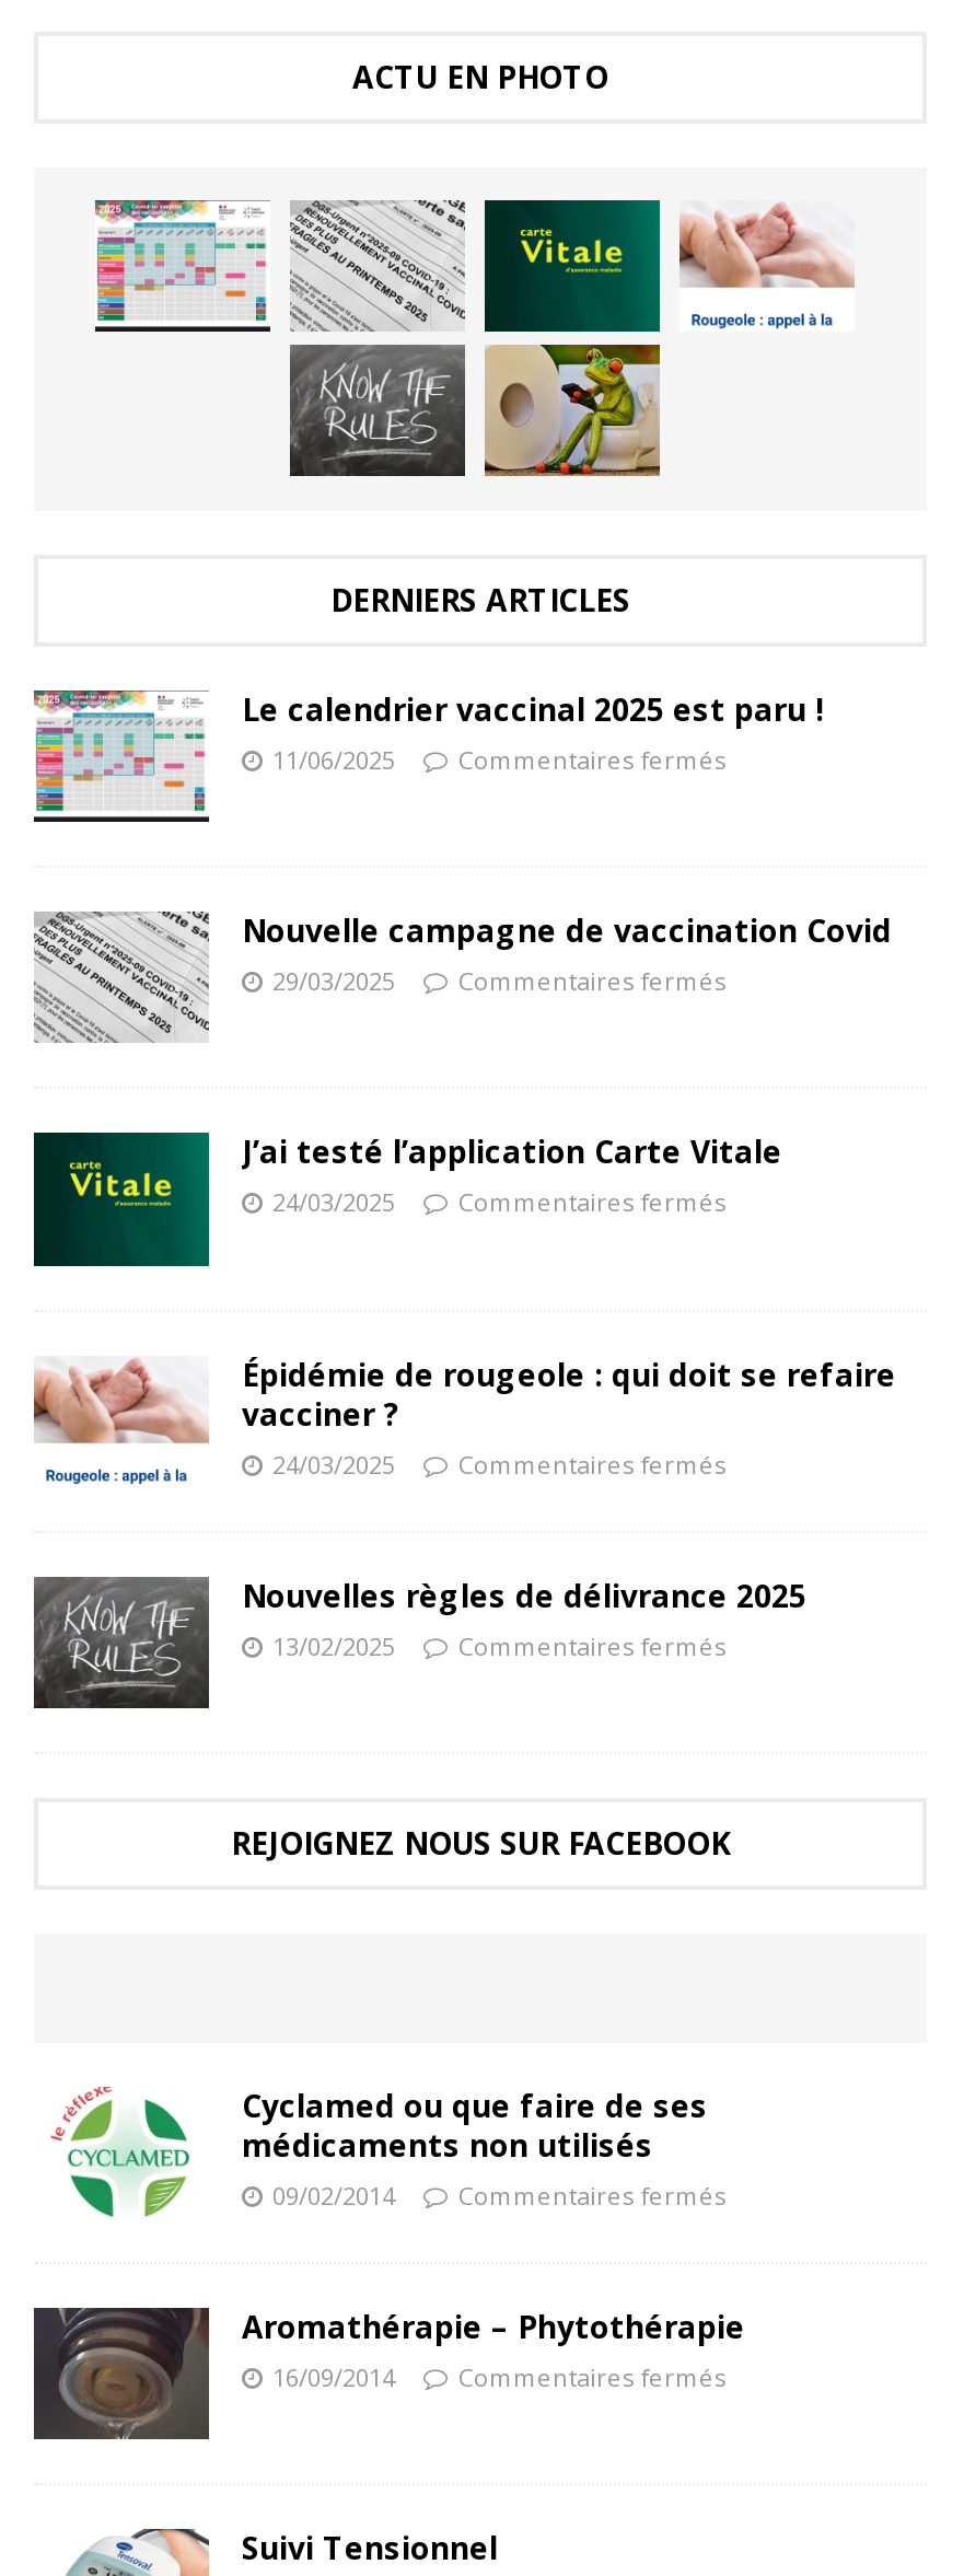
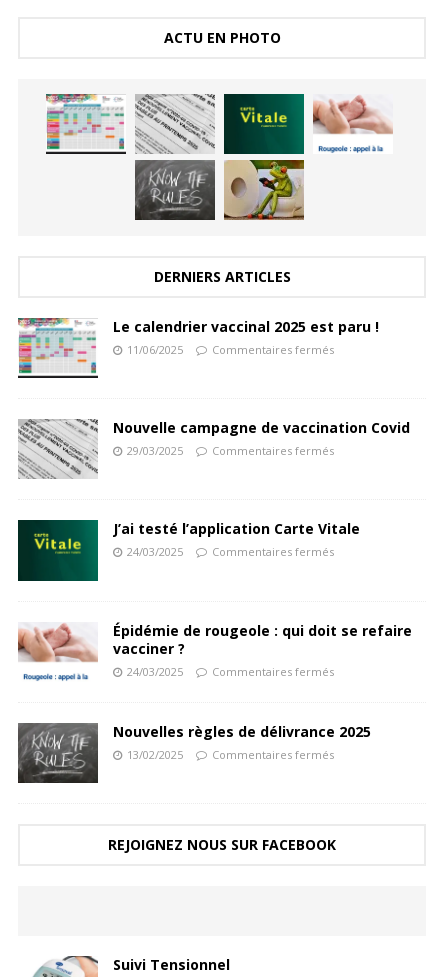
- [image]
- Cyclamed ou que faire de ses
- médicaments non utilisés
- 09/02/2014
- Commentaires fermés
- Aromathérapie – Phytothérapie
- 16/09/2014
- Commentaires fermés

- [image]
